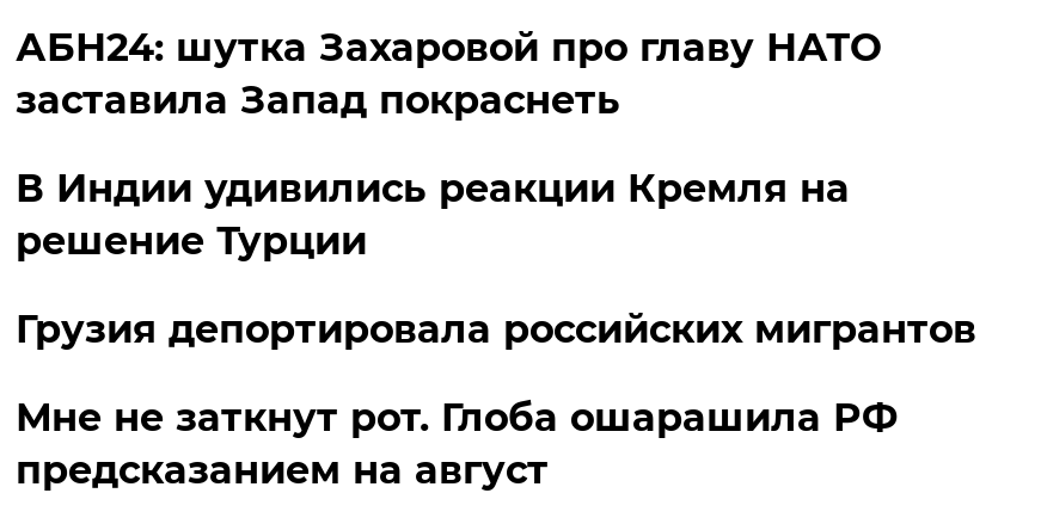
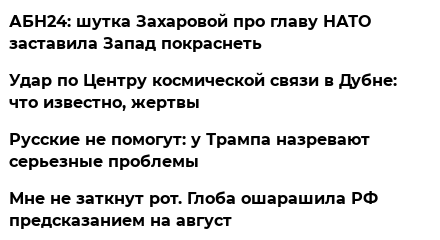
- В Индии удивились реакции Кремля на
- решение Турции
+ Удар по Центру космической связи в Дубне:
+ что известно, жертвы

- Грузия депортировала российских мигрантов
+ Русские не помогут: у Трампа назревают
+ серьезные проблемы
